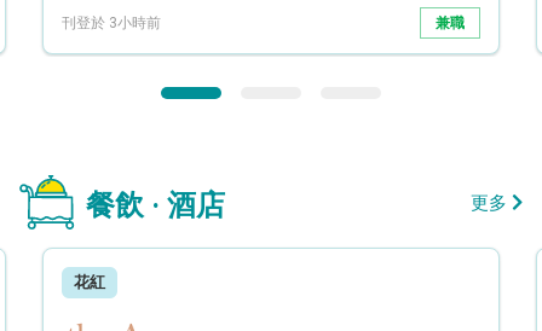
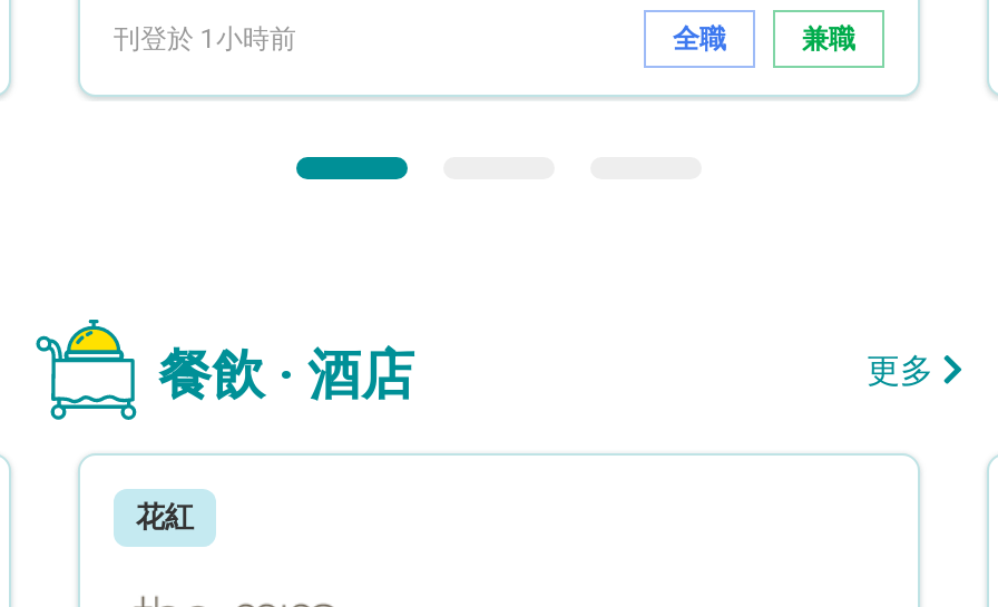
- 刊登於 3小時前
+ 刊登於 1小時前
+ 全職
